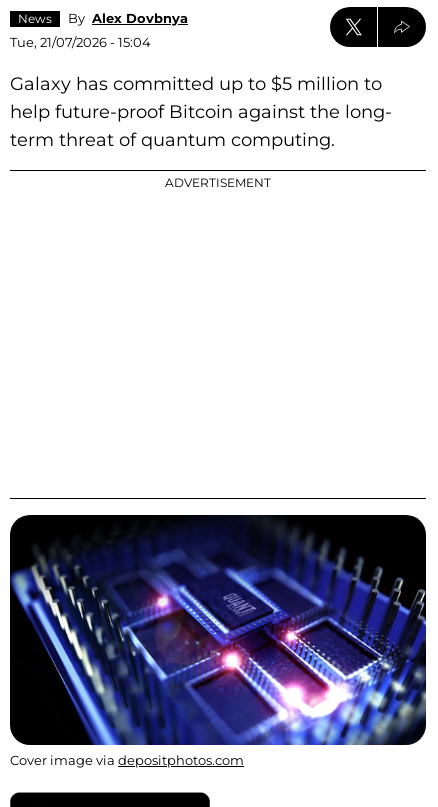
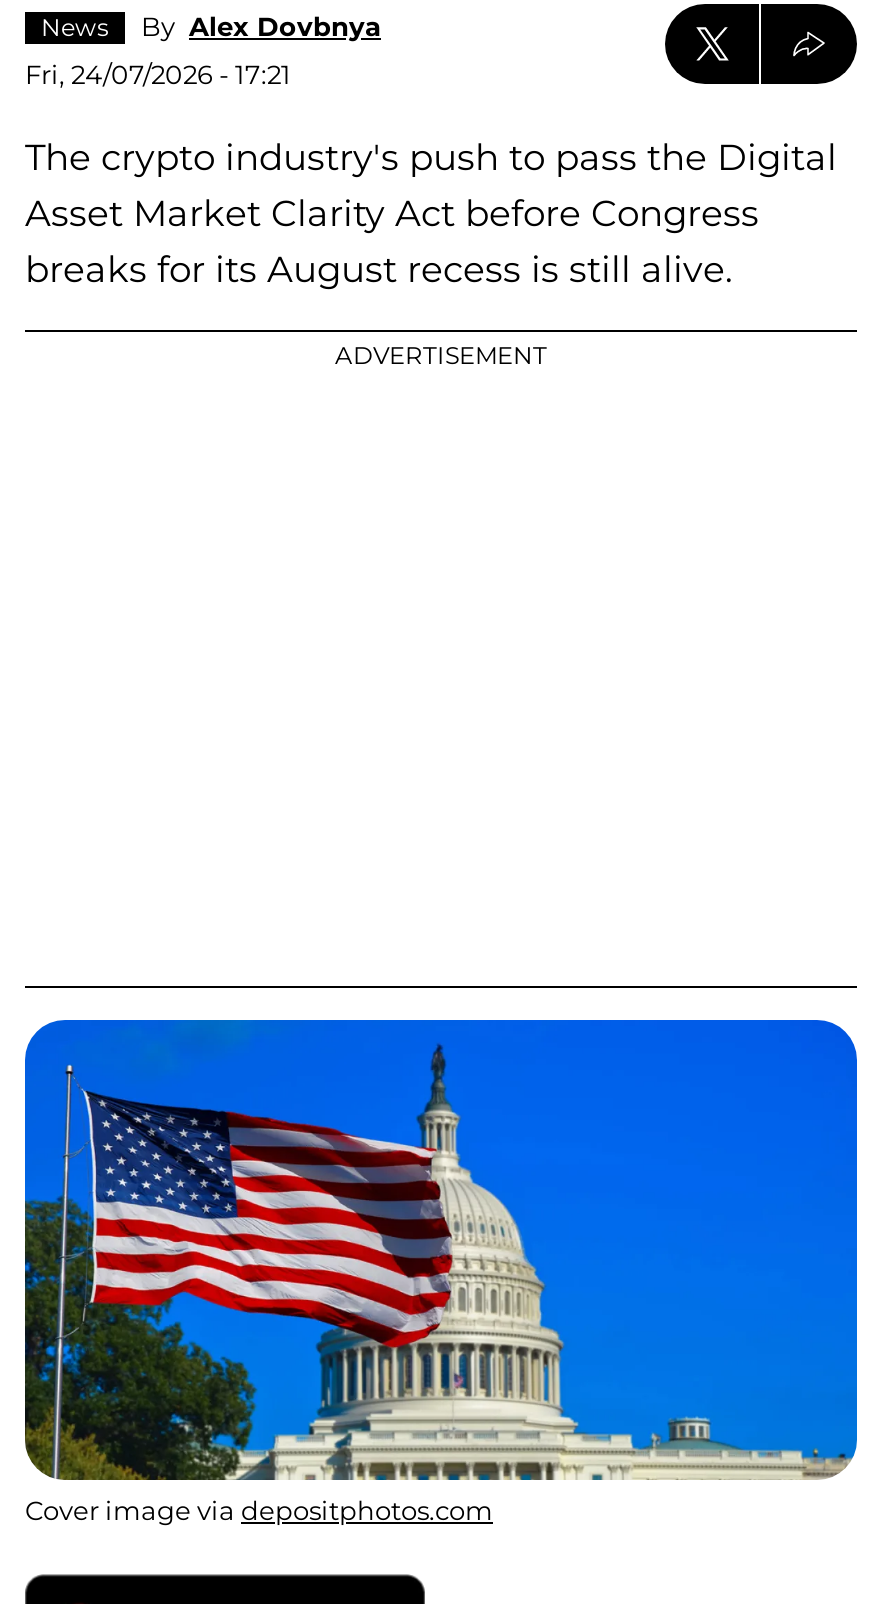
- Tue, 21/07/2026 - 15:04
+ Fri, 24/07/2026 - 17:21

- Galaxy has committed up to $5 million to
- help future-proof Bitcoin against the long-
- term threat of quantum computing.
+ The crypto industry's push to pass the Digital
+ Asset Market Clarity Act before Congress
+ breaks for its August recess is still alive.

- [image]
+ [image]
